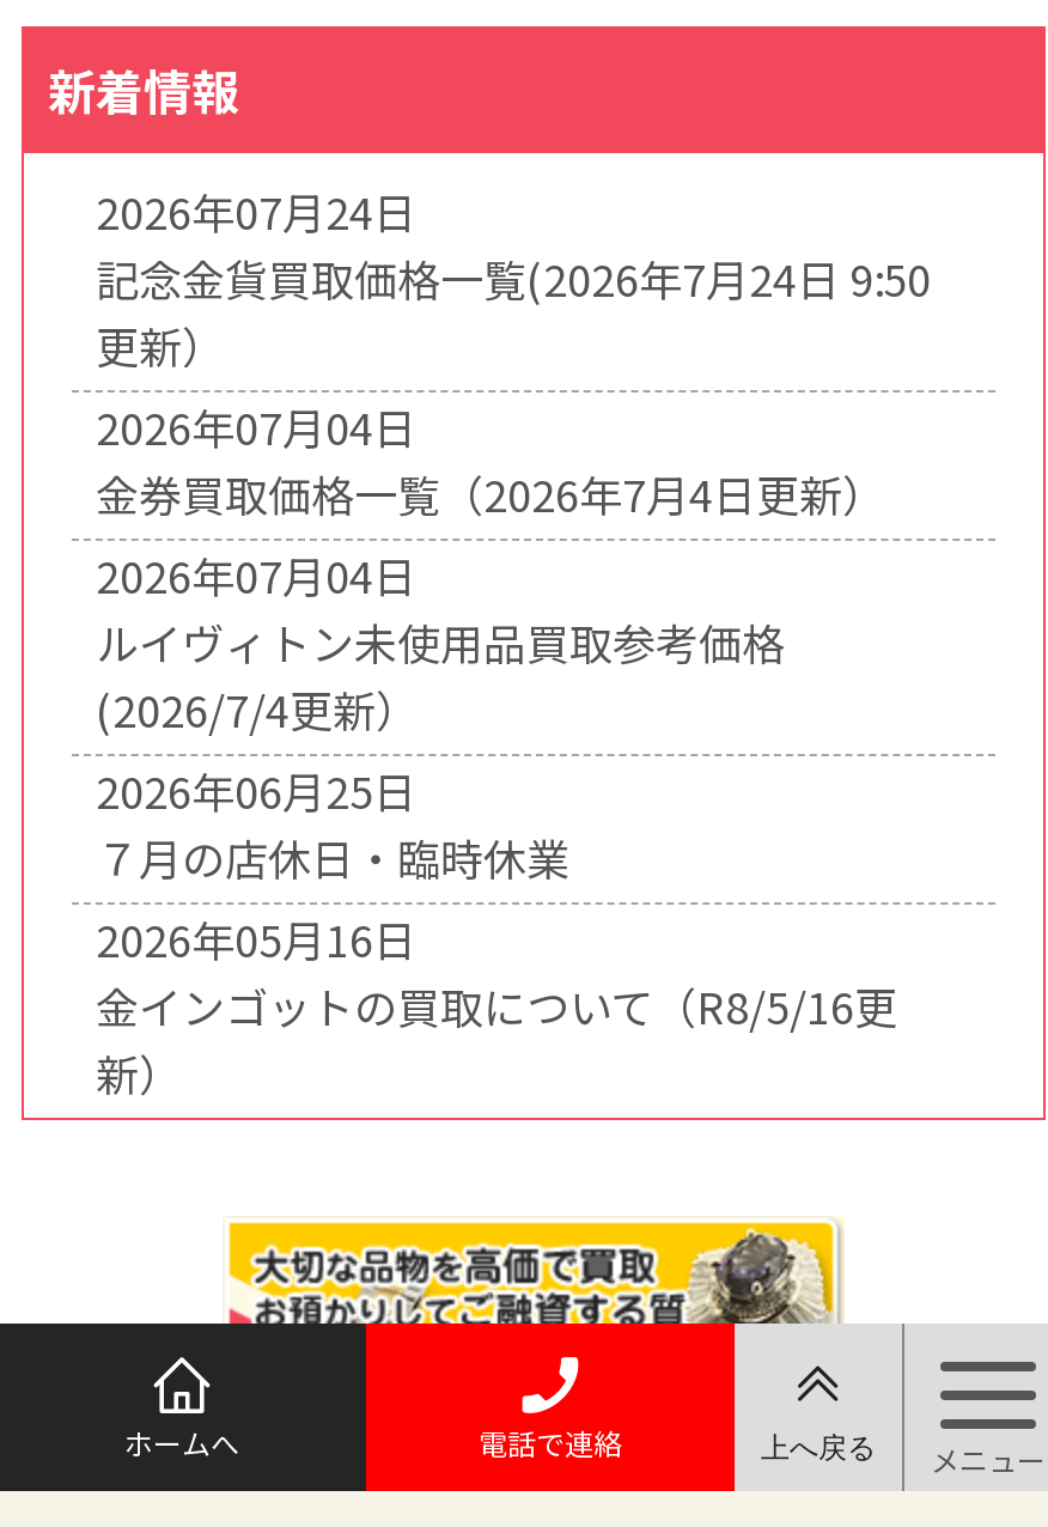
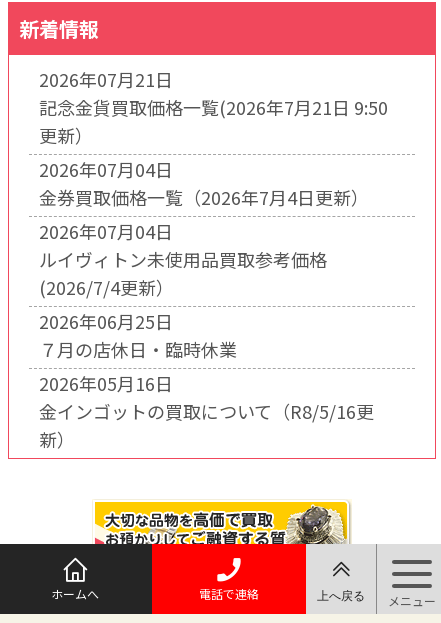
- 2026年07月24日
+ 2026年07月21日

- 記念金貨買取価格一覧(2026年7月24日 9:50
+ 記念金貨買取価格一覧(2026年7月21日 9:50
